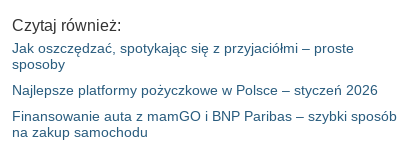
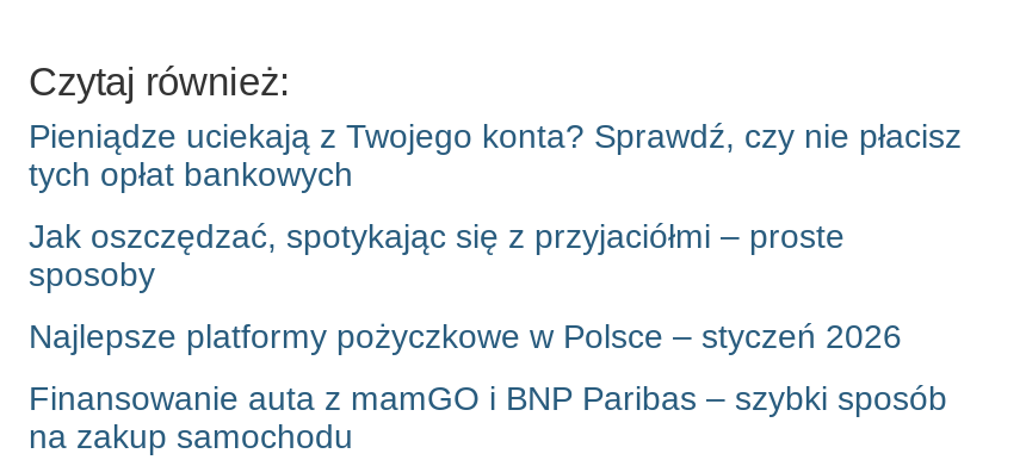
+ Pieniądze uciekają z Twojego konta? Sprawdź, czy nie płacisz
+ tych opłat bankowych
